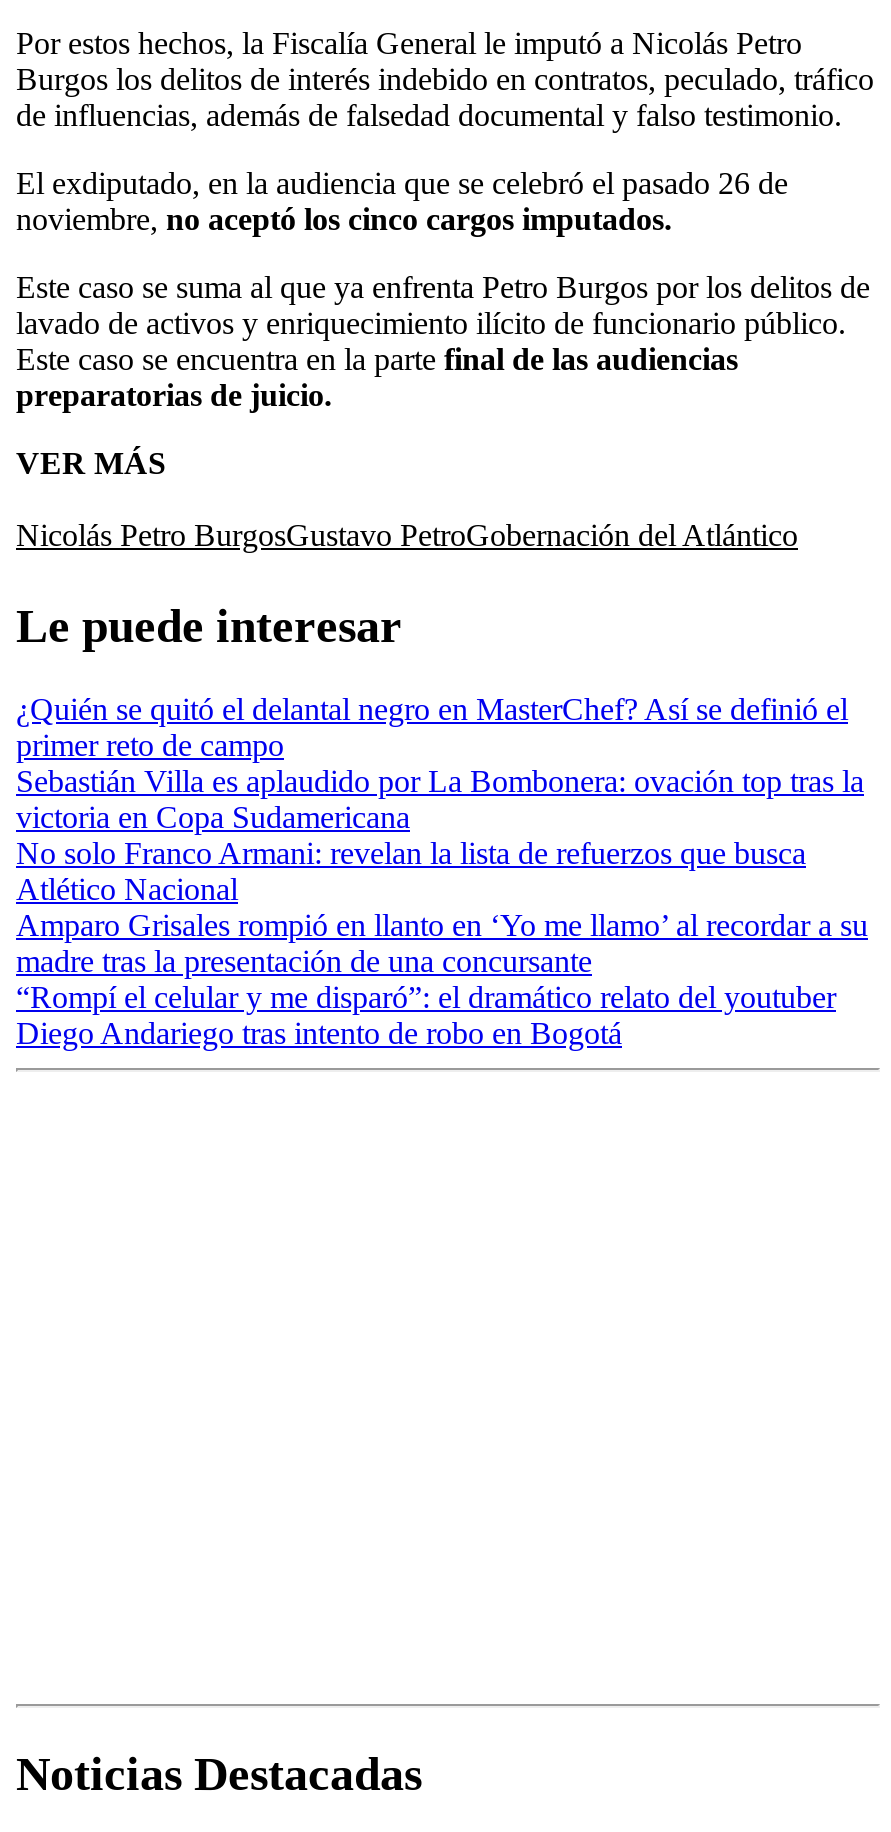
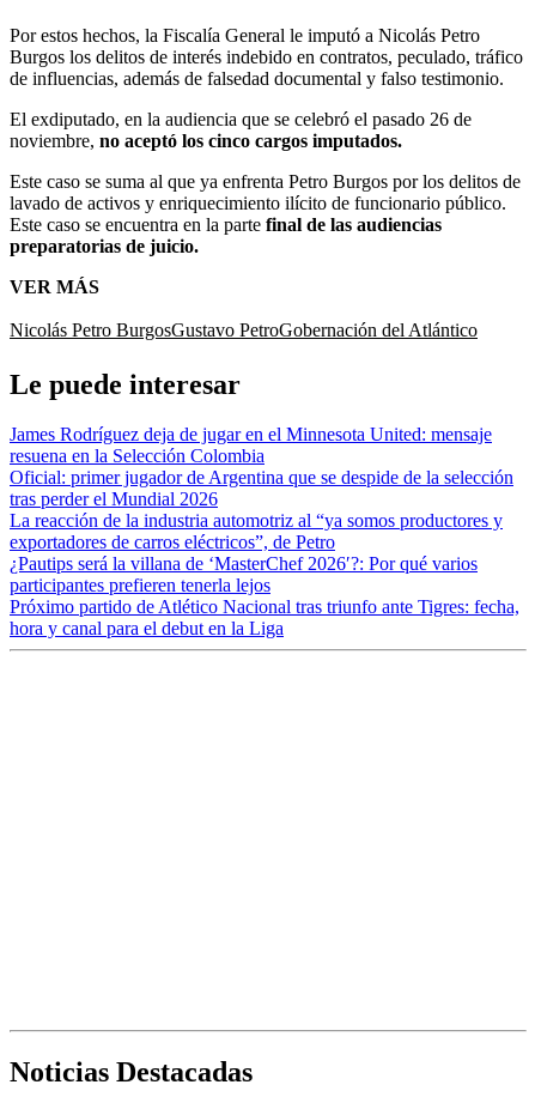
- ¿Quién se quitó el delantal negro en MasterChef? Así se definió el
- primer reto de campo
- Sebastián Villa es aplaudido por La Bombonera: ovación top tras la
- victoria en Copa Sudamericana
- No solo Franco Armani: revelan la lista de refuerzos que busca
- Atlético Nacional
- Amparo Grisales rompió en llanto en ‘Yo me llamo’ al recordar a su
- madre tras la presentación de una concursante
- “Rompí el celular y me disparó”: el dramático relato del youtuber
- Diego Andariego tras intento de robo en Bogotá
+ James Rodríguez deja de jugar en el Minnesota United: mensaje
+ resuena en la Selección Colombia
+ Oficial: primer jugador de Argentina que se despide de la selección
+ tras perder el Mundial 2026
+ La reacción de la industria automotriz al “ya somos productores y
+ exportadores de carros eléctricos”, de Petro
+ ¿Pautips será la villana de ‘MasterChef 2026′?: Por qué varios
+ participantes prefieren tenerla lejos
+ Próximo partido de Atlético Nacional tras triunfo ante Tigres: fecha,
+ hora y canal para el debut en la Liga
